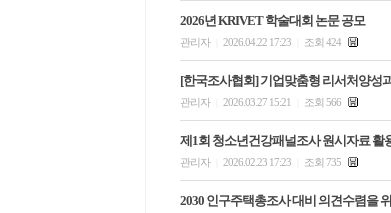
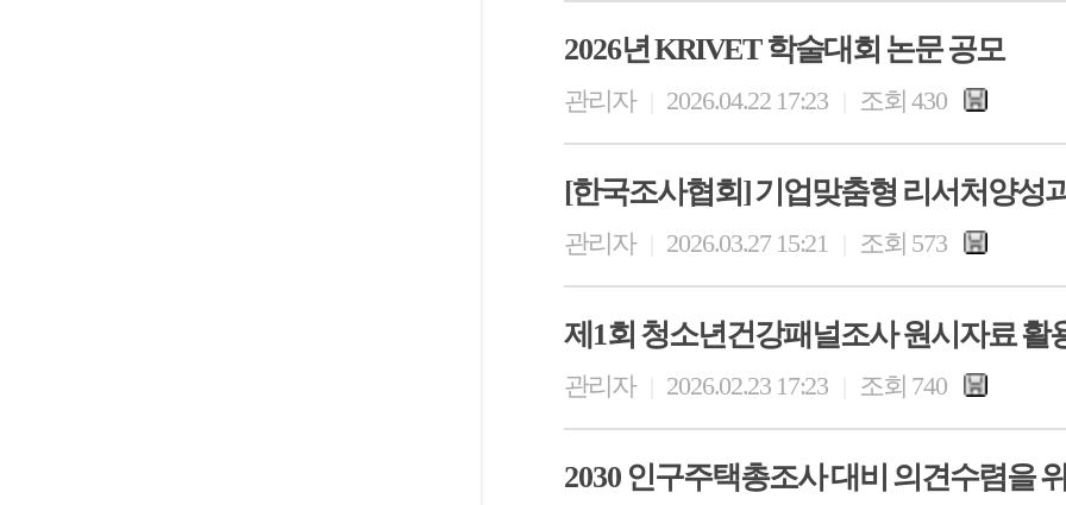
- 관리자 2026.04.22 17:23 조회 424
+ 관리자 2026.04.22 17:23 조회 430

- 관리자 2026.03.27 15:21 조회 566
+ 관리자 2026.03.27 15:21 조회 573

- 관리자 2026.02.23 17:23 조회 735
+ 관리자 2026.02.23 17:23 조회 740
